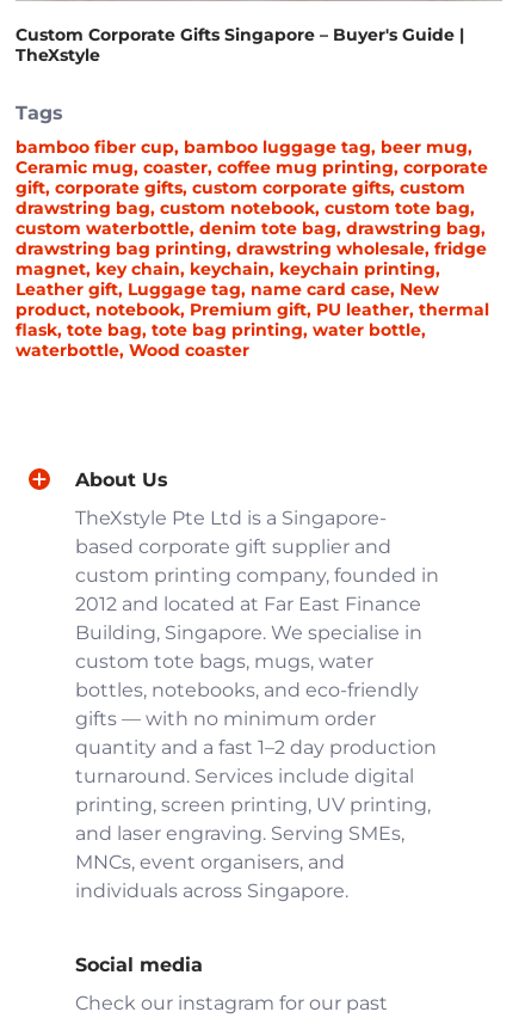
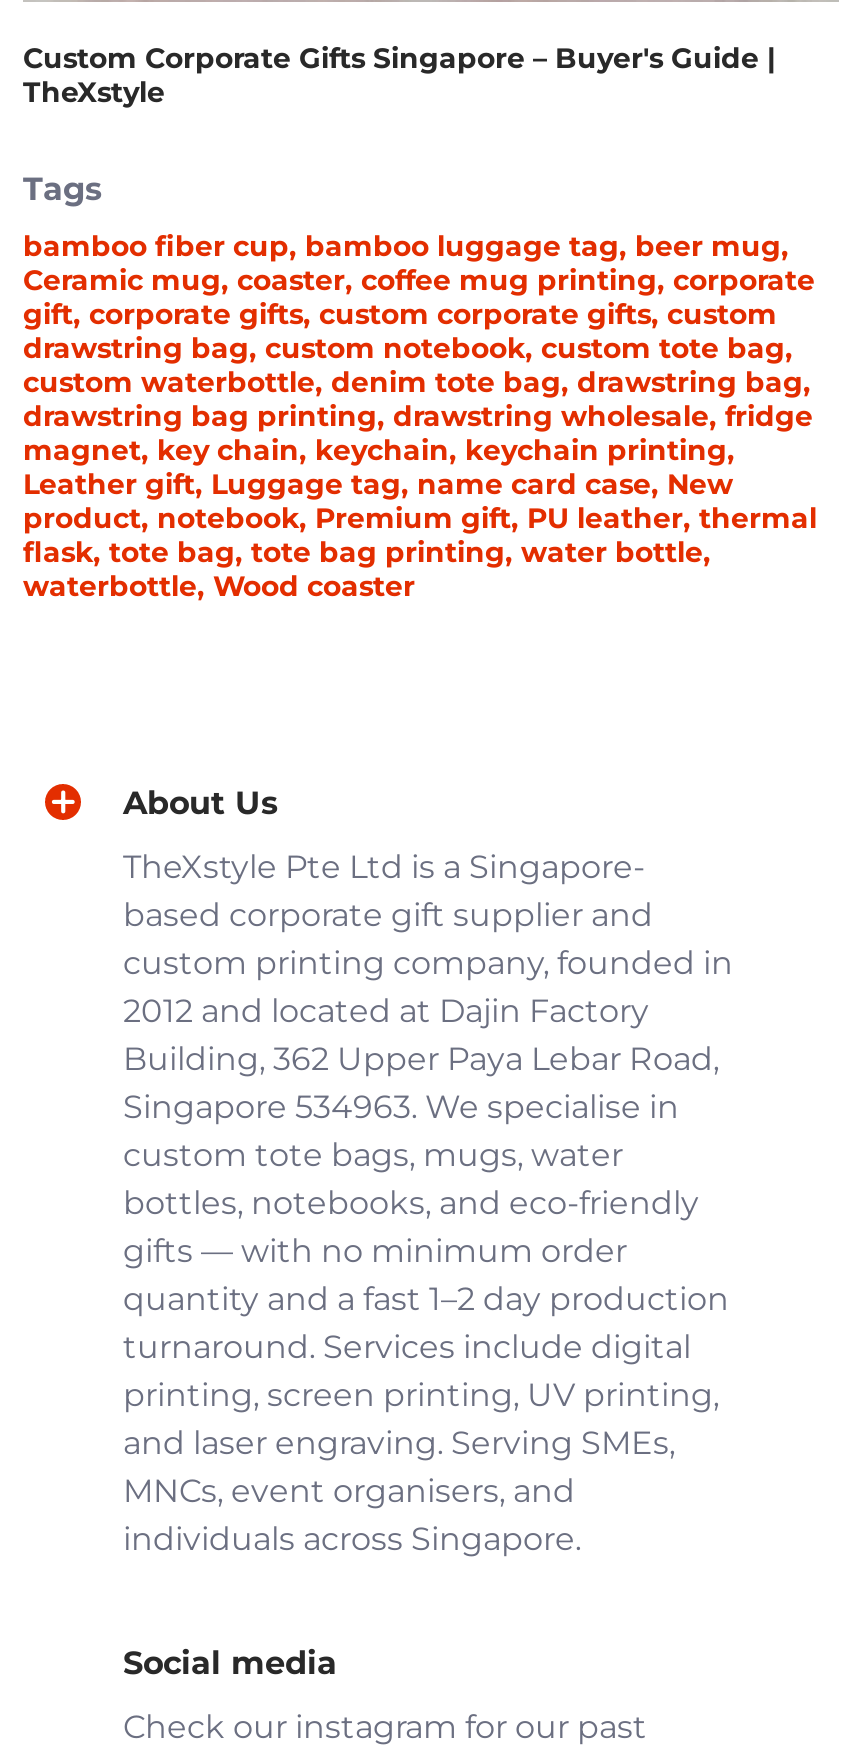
- 2012 and located at Far East Finance
- Building, Singapore. We specialise in
+ 2012 and located at Dajin Factory
+ Building, 362 Upper Paya Lebar Road,
+ Singapore 534963. We specialise in
